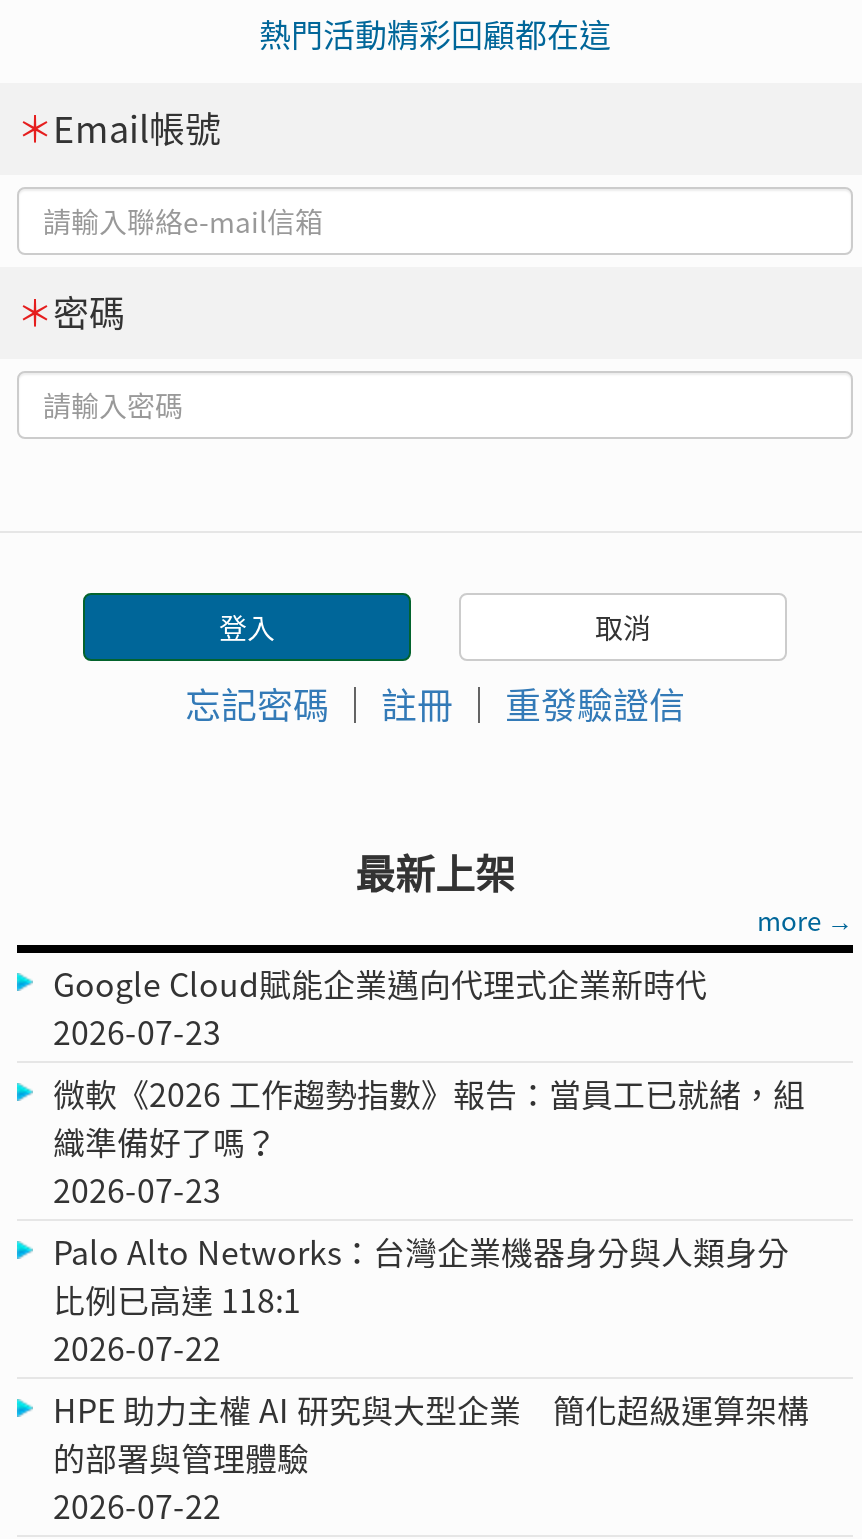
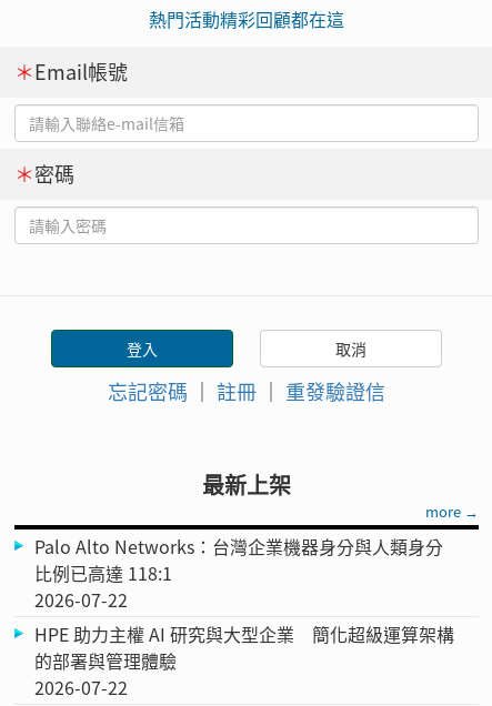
- Google Cloud賦能企業邁向代理式企業新時代
- 2026-07-23
- 微軟《2026 工作趨勢指數》報告：當員工已就緒，組
- 織準備好了嗎？
- 2026-07-23
